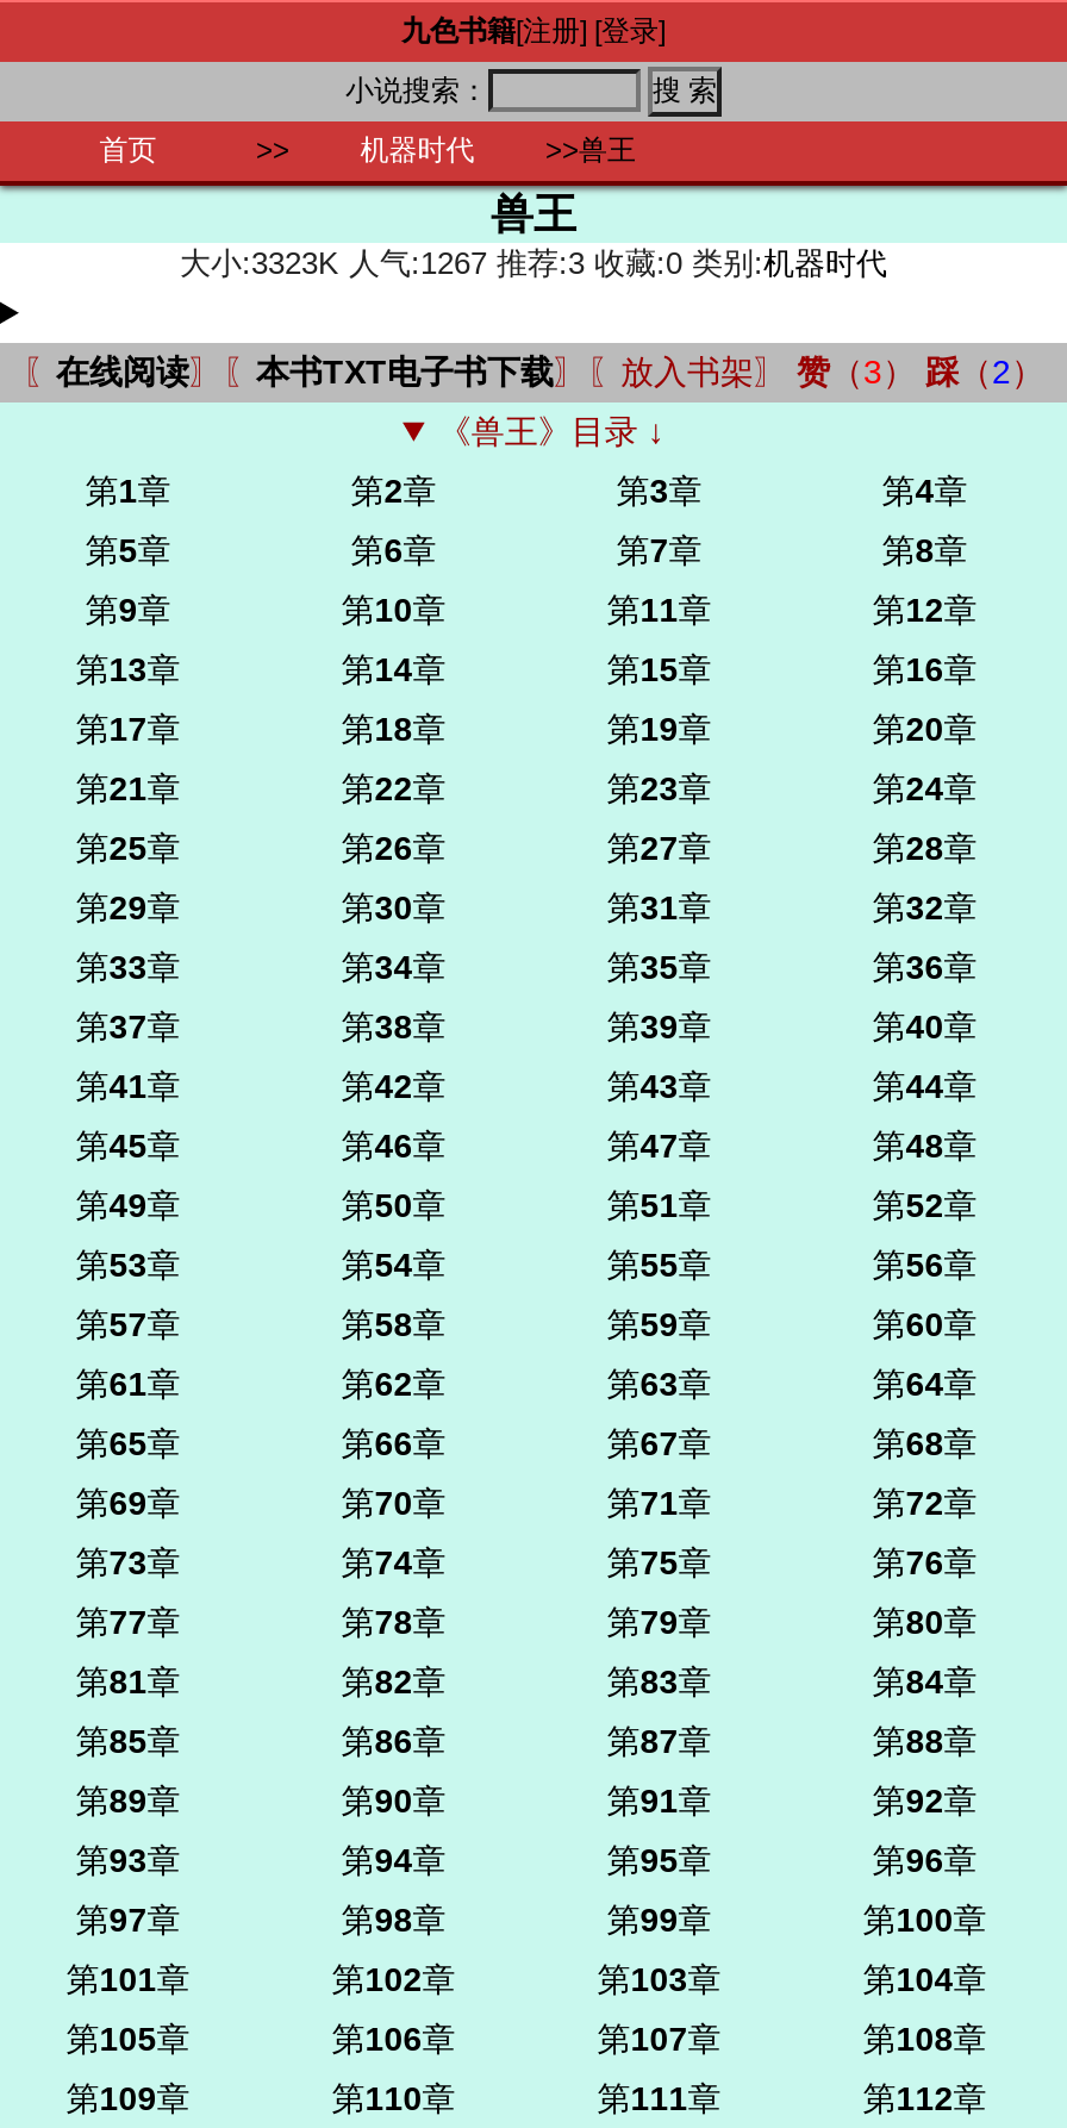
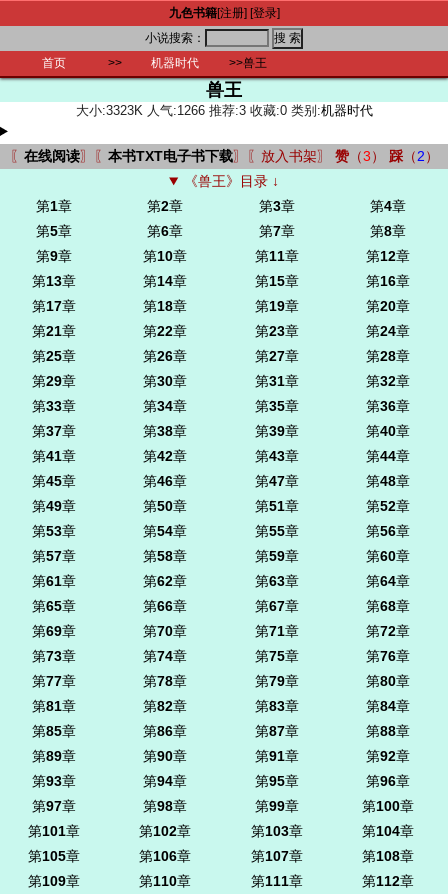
- 大小:3323K 人气:1267 推荐:3 收藏:0 类别:机器时代
+ 大小:3323K 人气:1266 推荐:3 收藏:0 类别:机器时代
